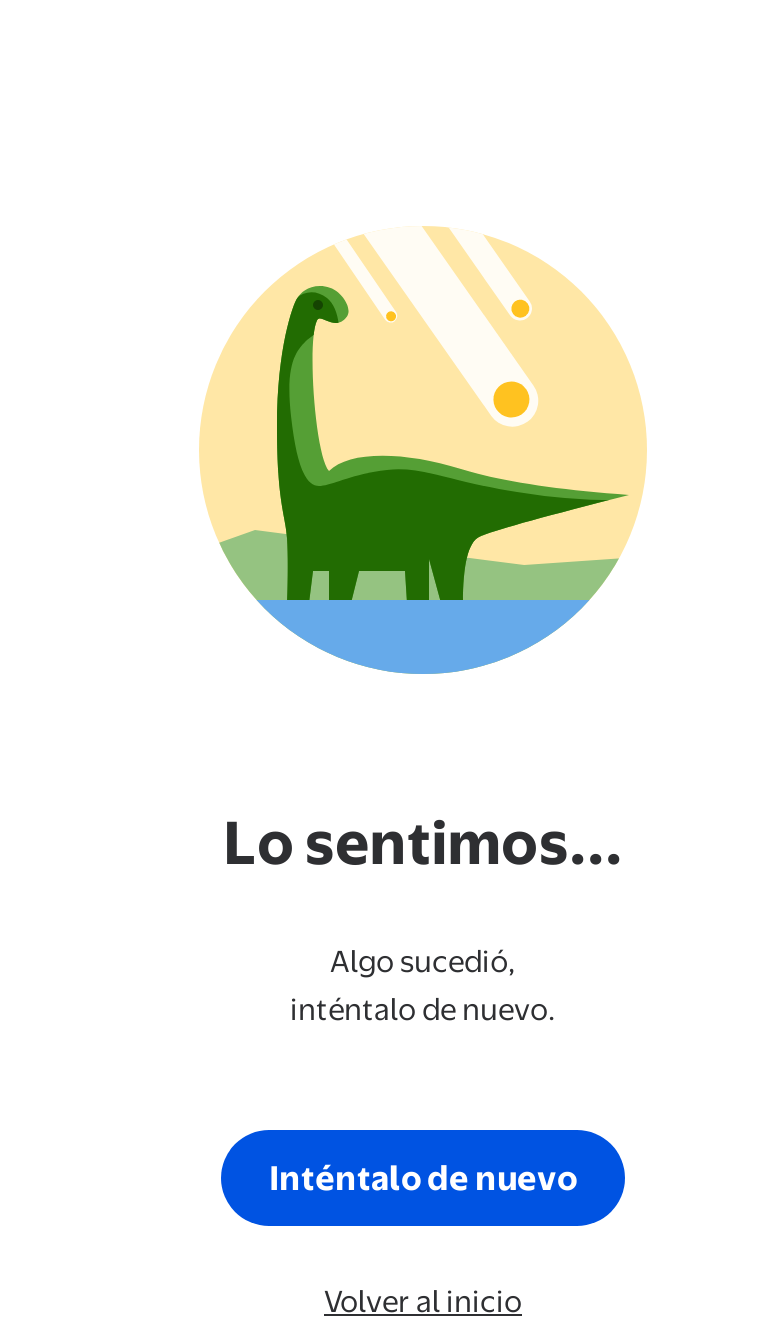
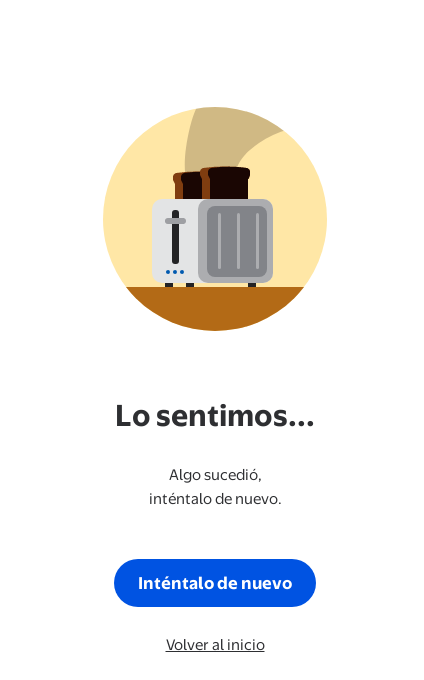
- [image]
+ [image]
